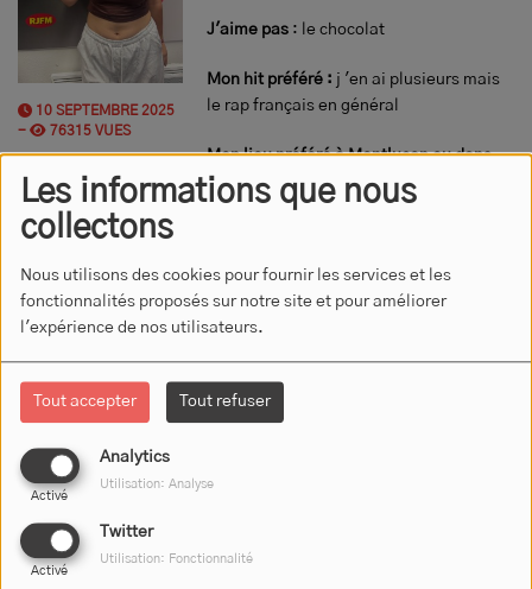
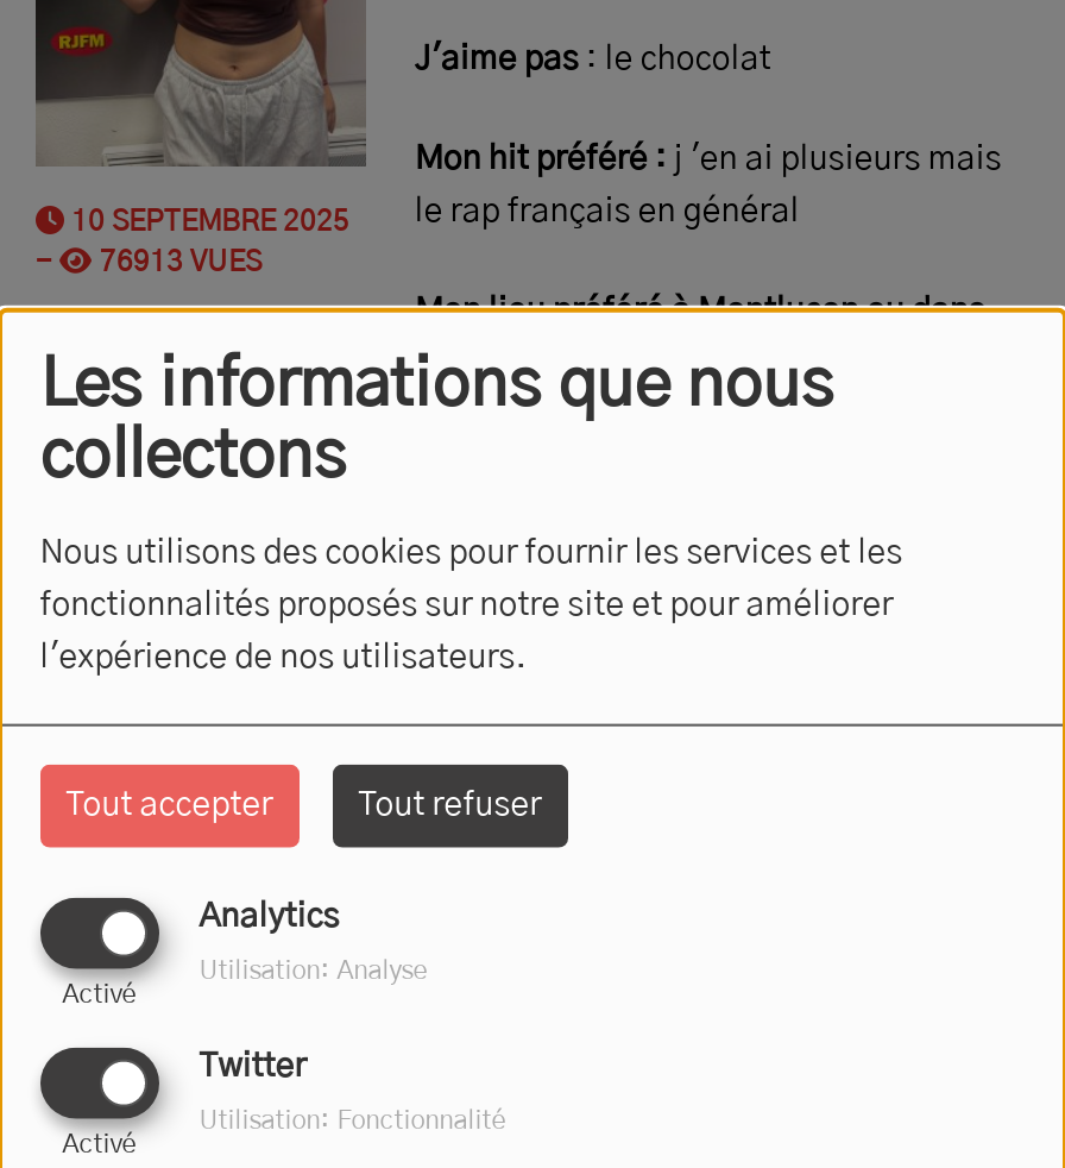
- 76315 VUES
+ 76913 VUES
